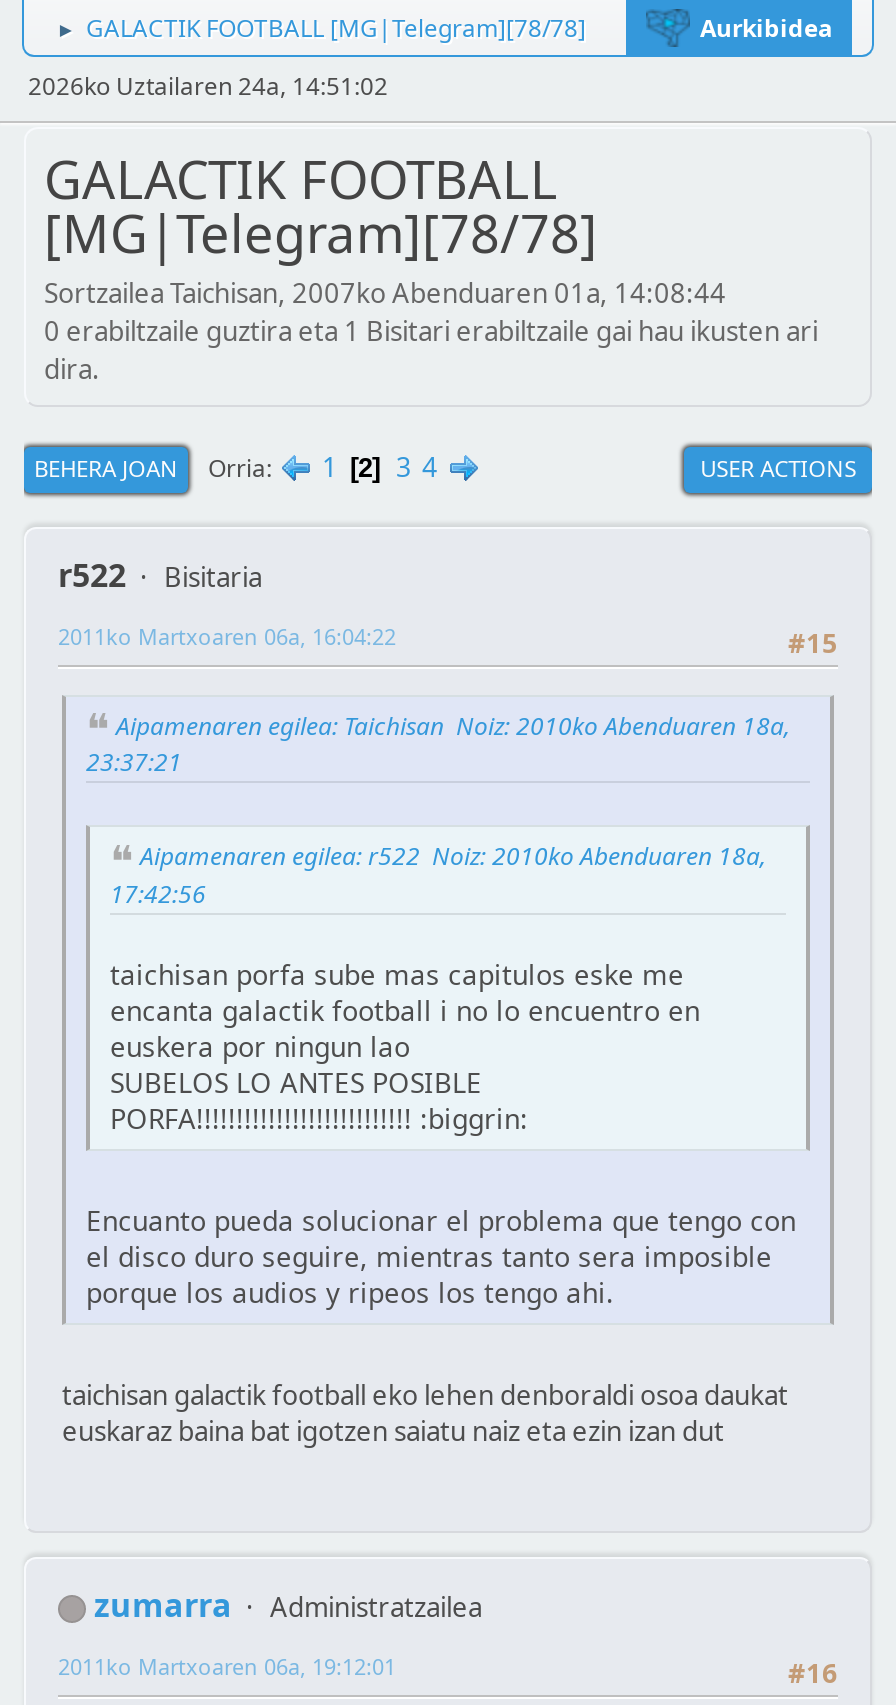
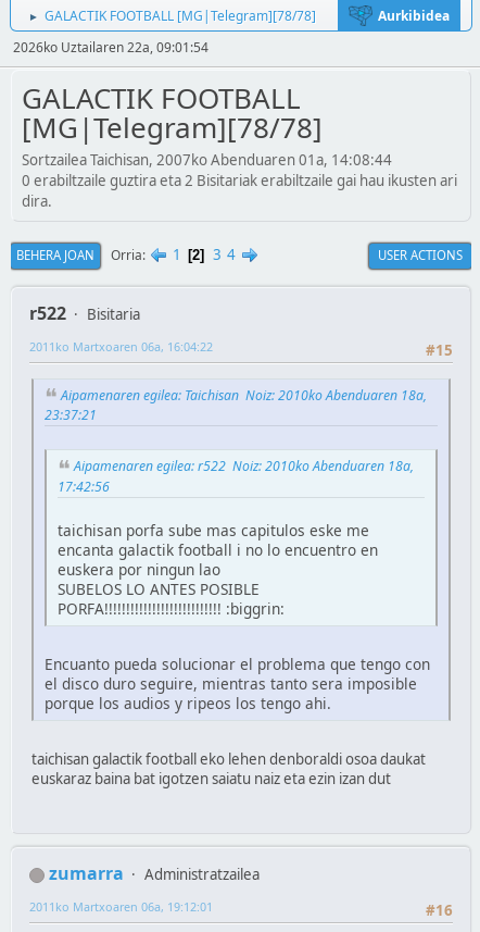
- 2026ko Uztailaren 24a, 14:51:02
+ 2026ko Uztailaren 22a, 09:01:54

- 0 erabiltzaile guztira eta 1 Bisitari erabiltzaile gai hau ikusten ari
+ 0 erabiltzaile guztira eta 2 Bisitariak erabiltzaile gai hau ikusten ari
